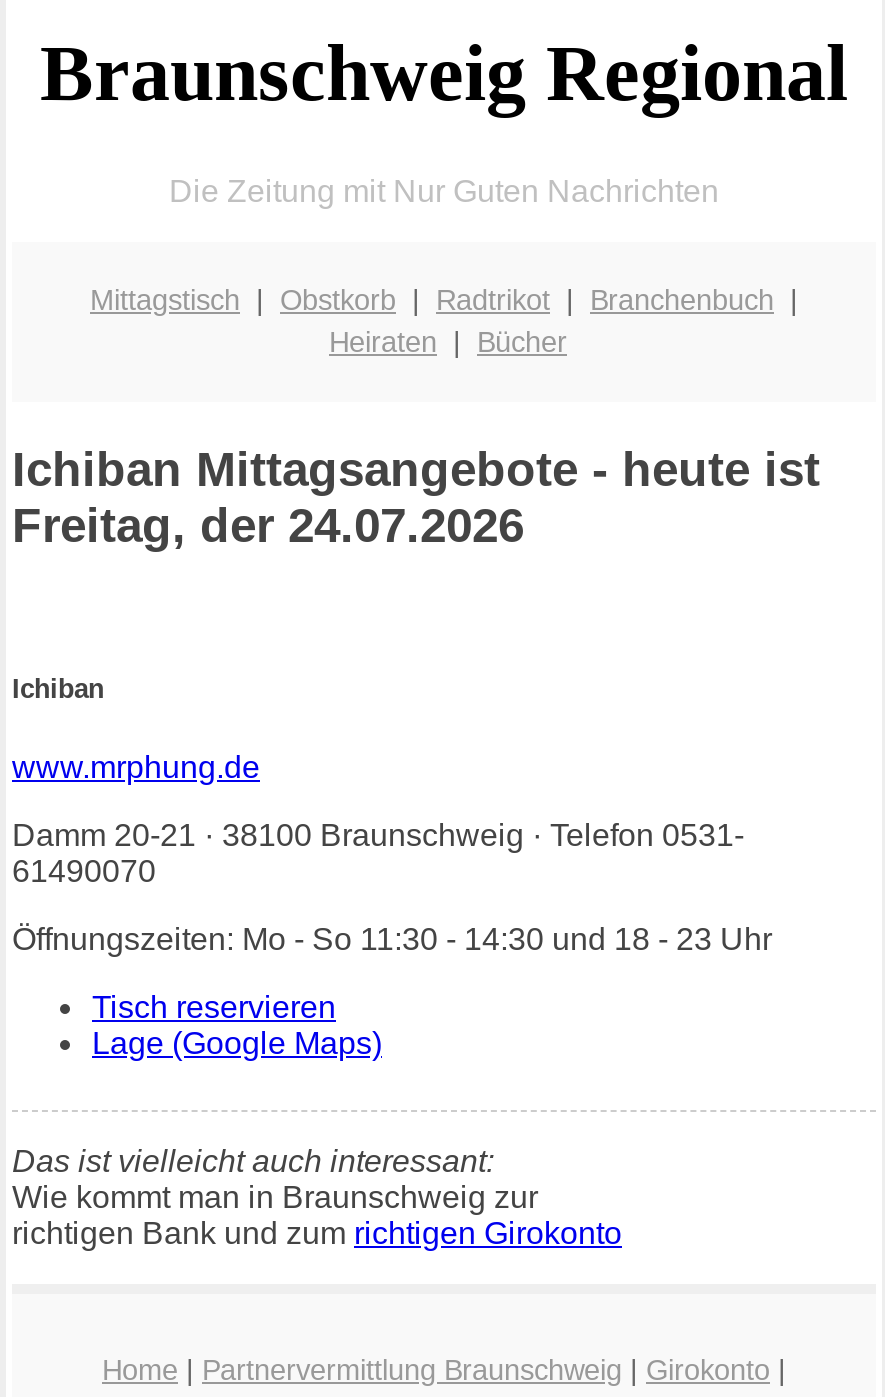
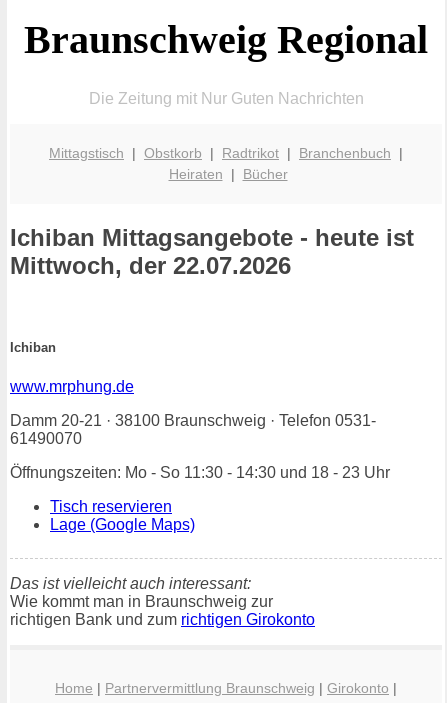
- Freitag, der 24.07.2026
+ Mittwoch, der 22.07.2026
